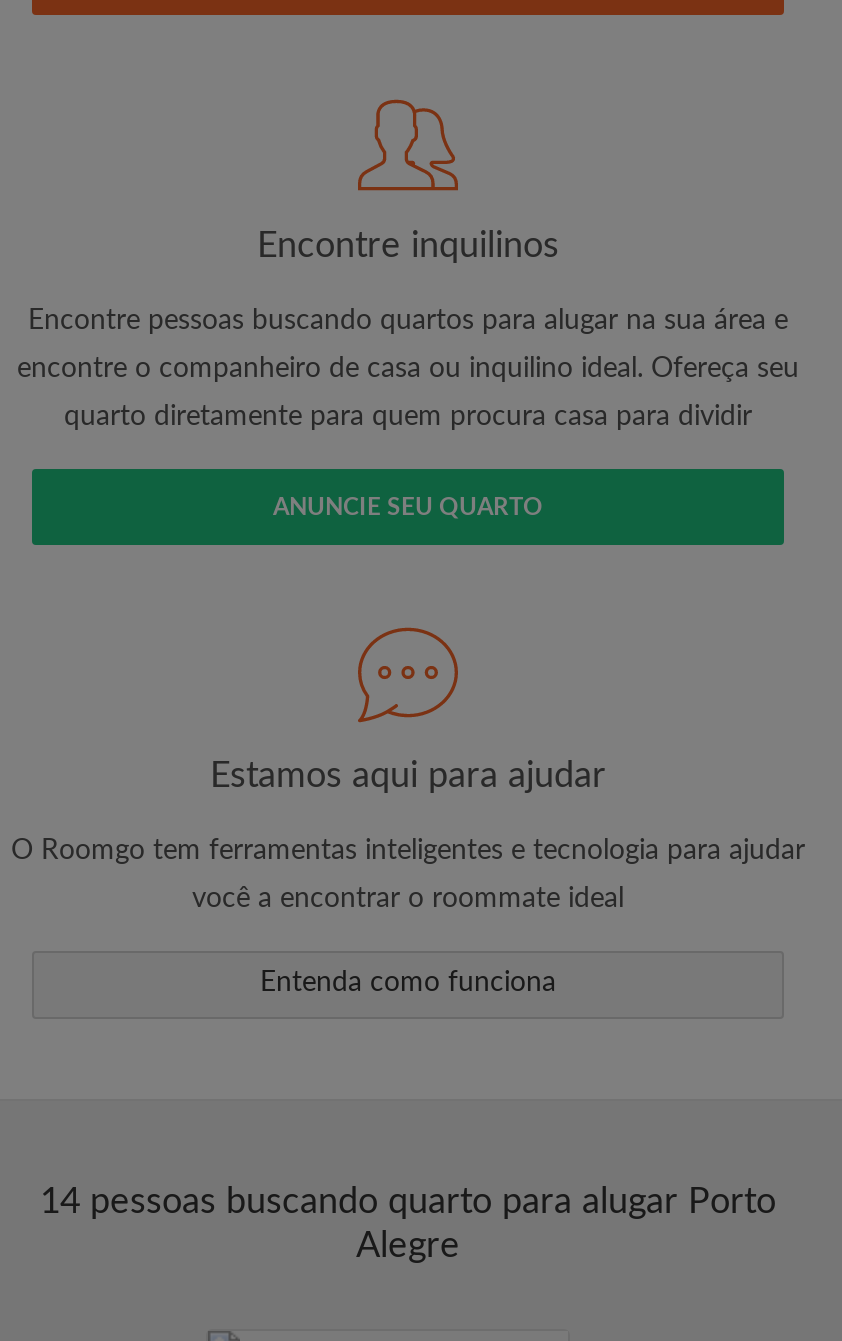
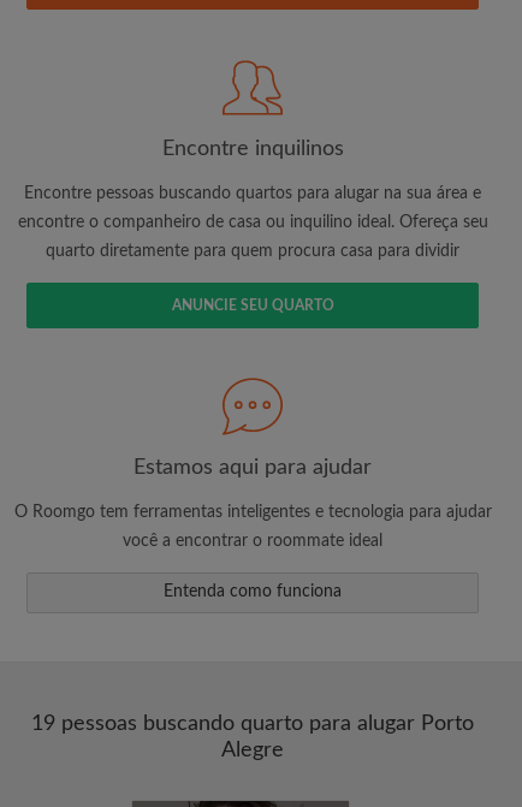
- 14 pessoas buscando quarto para alugar Porto
+ 19 pessoas buscando quarto para alugar Porto
